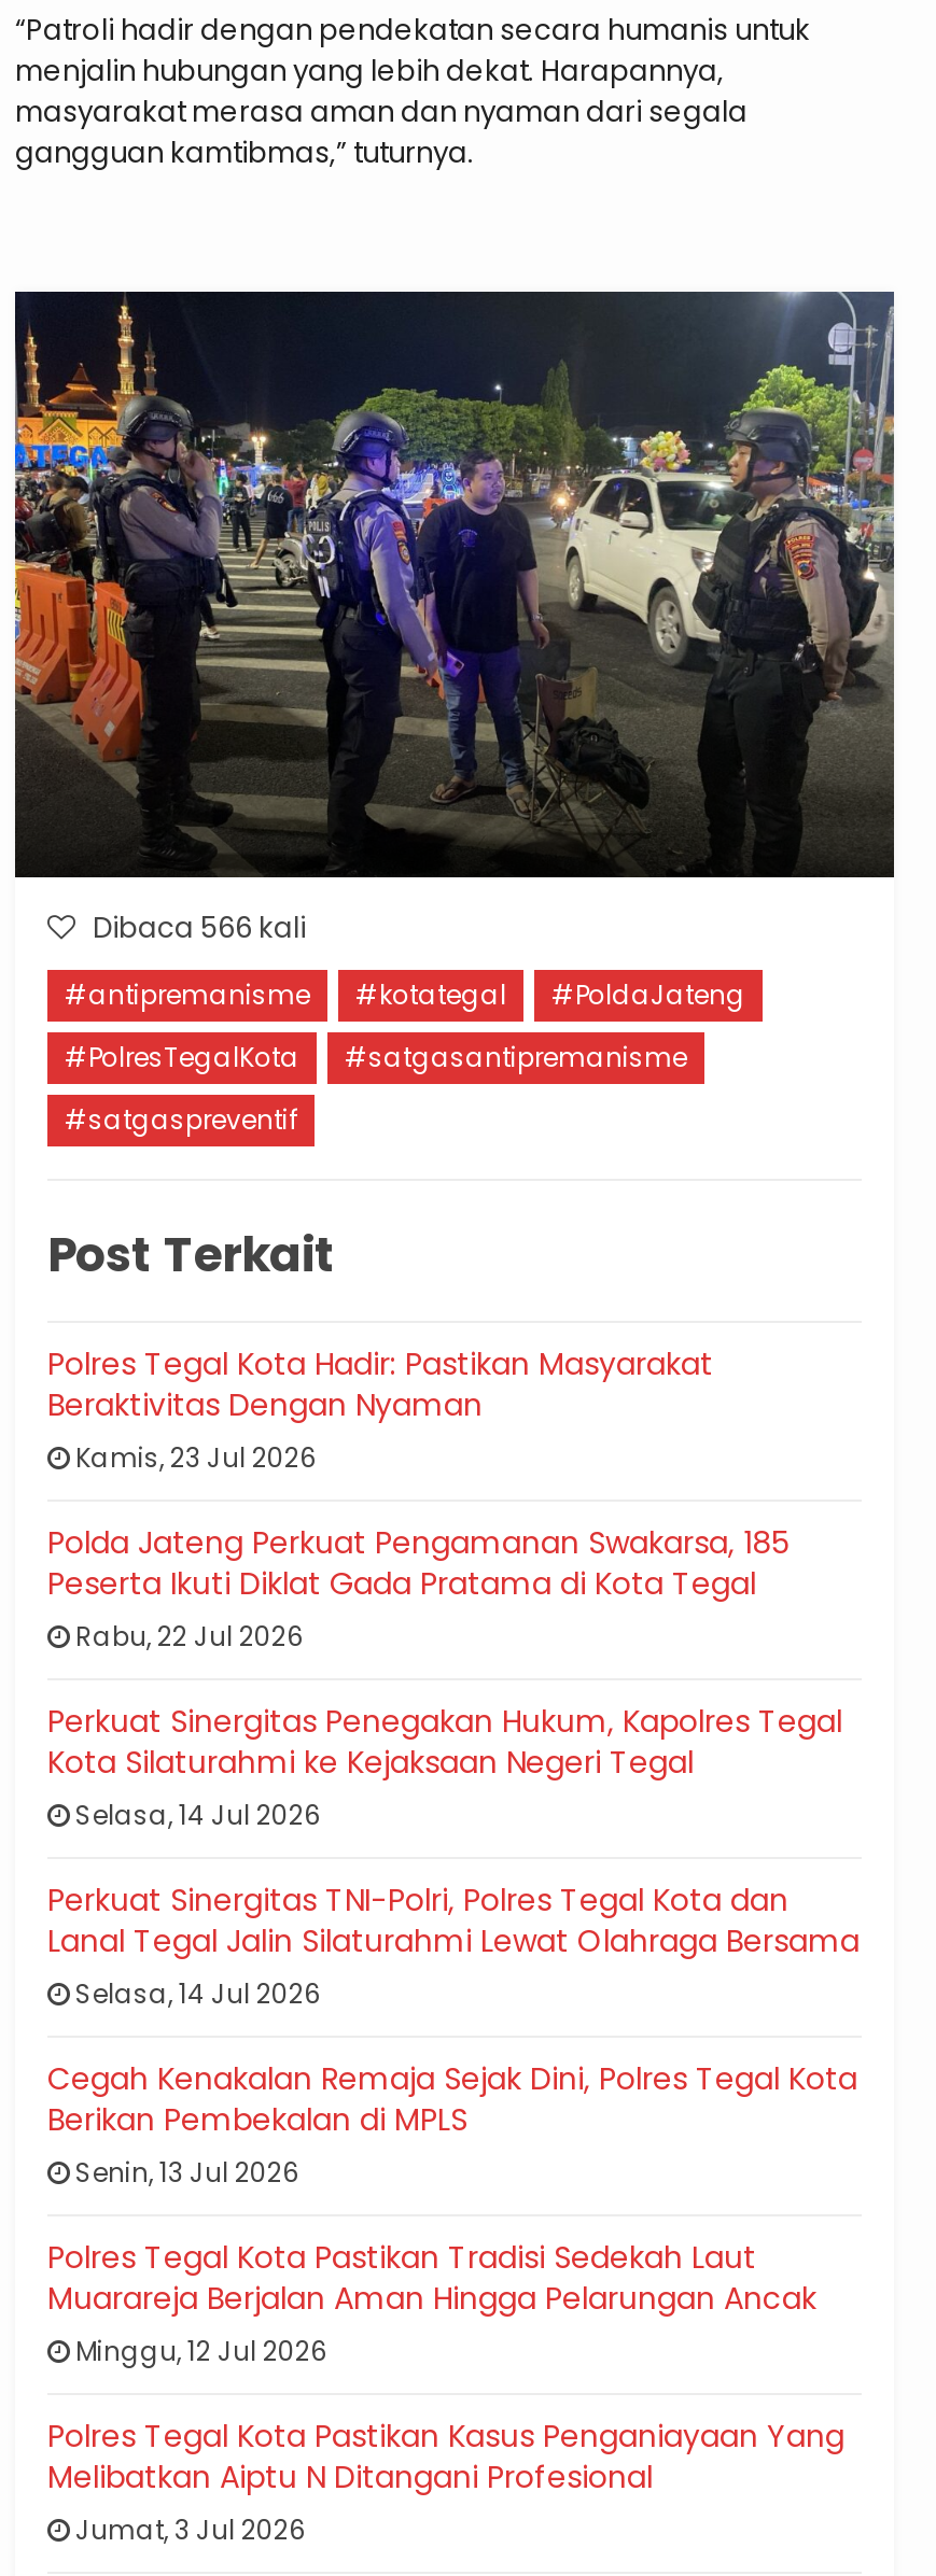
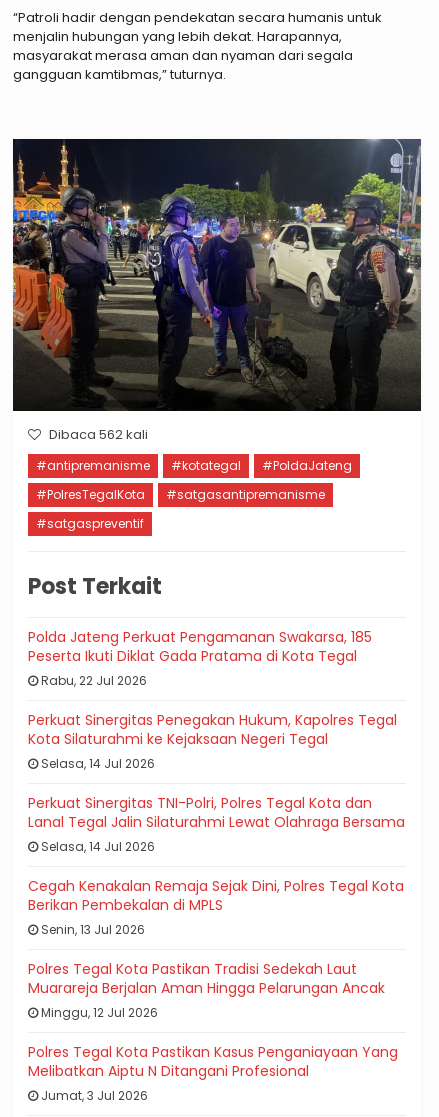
- Dibaca 566 kali
+ Dibaca 562 kali

- Polres Tegal Kota Hadir: Pastikan Masyarakat
- Beraktivitas Dengan Nyaman
- Kamis, 23 Jul 2026
